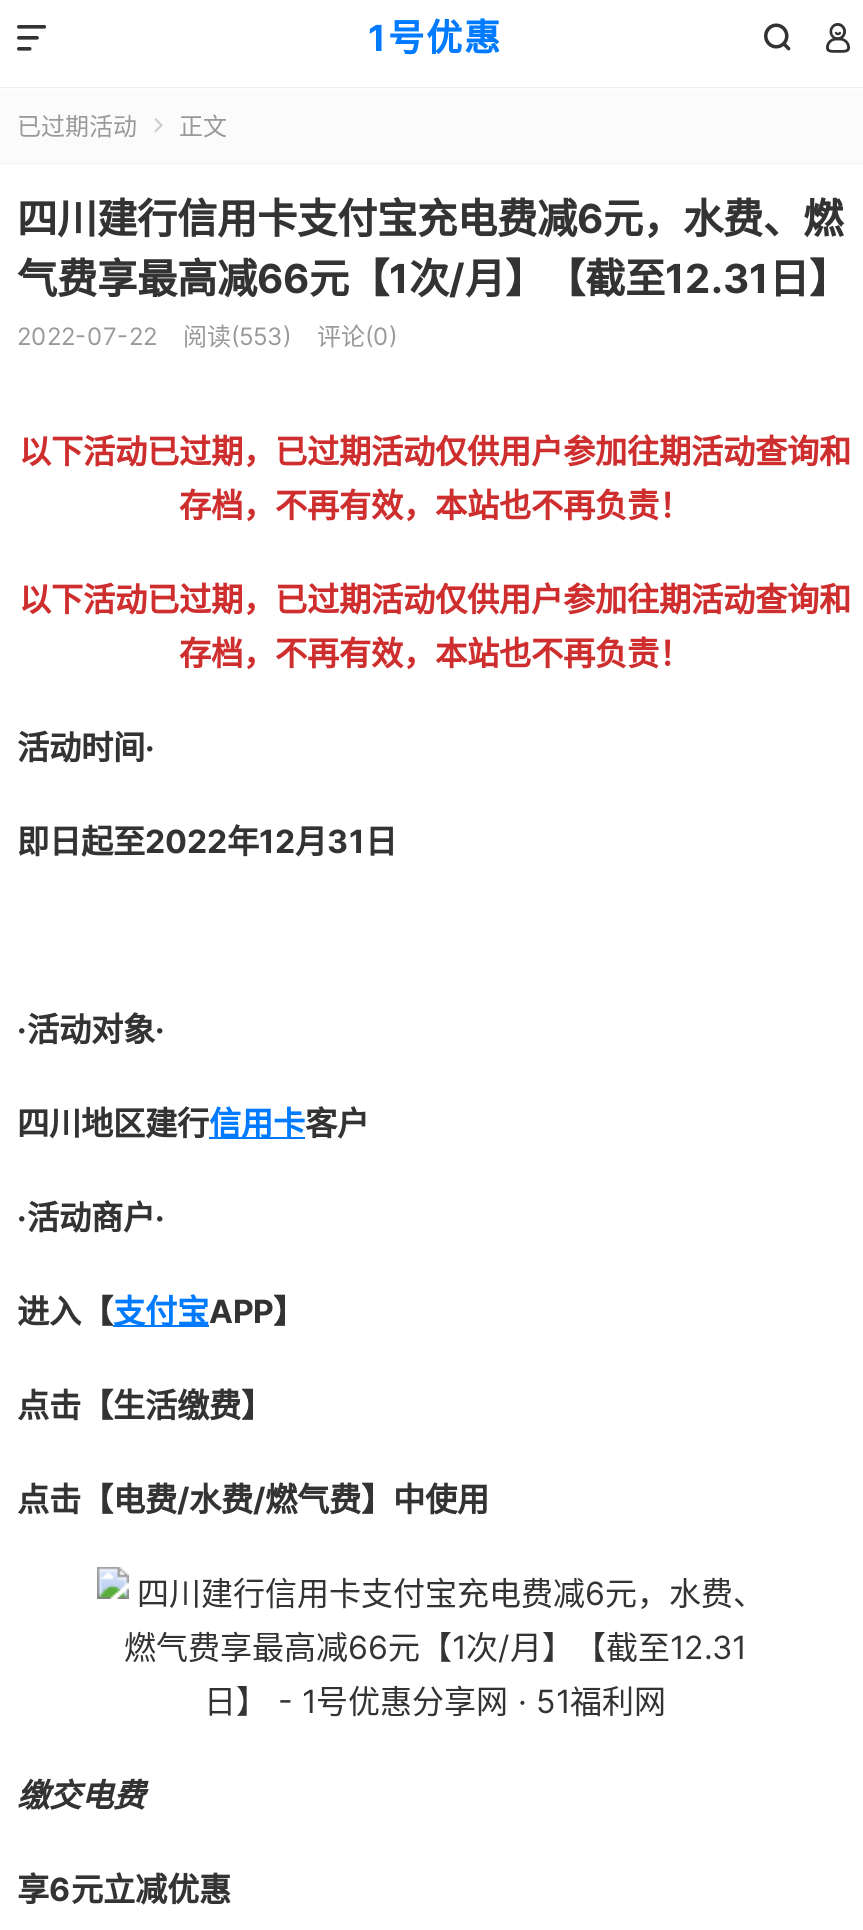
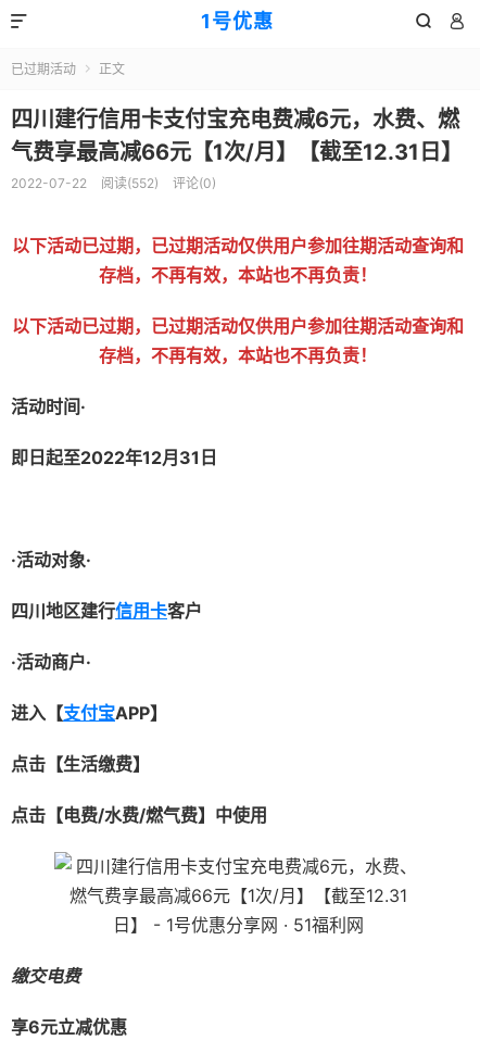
- 2022-07-22 阅读(553) 评论(0)
+ 2022-07-22 阅读(552) 评论(0)
